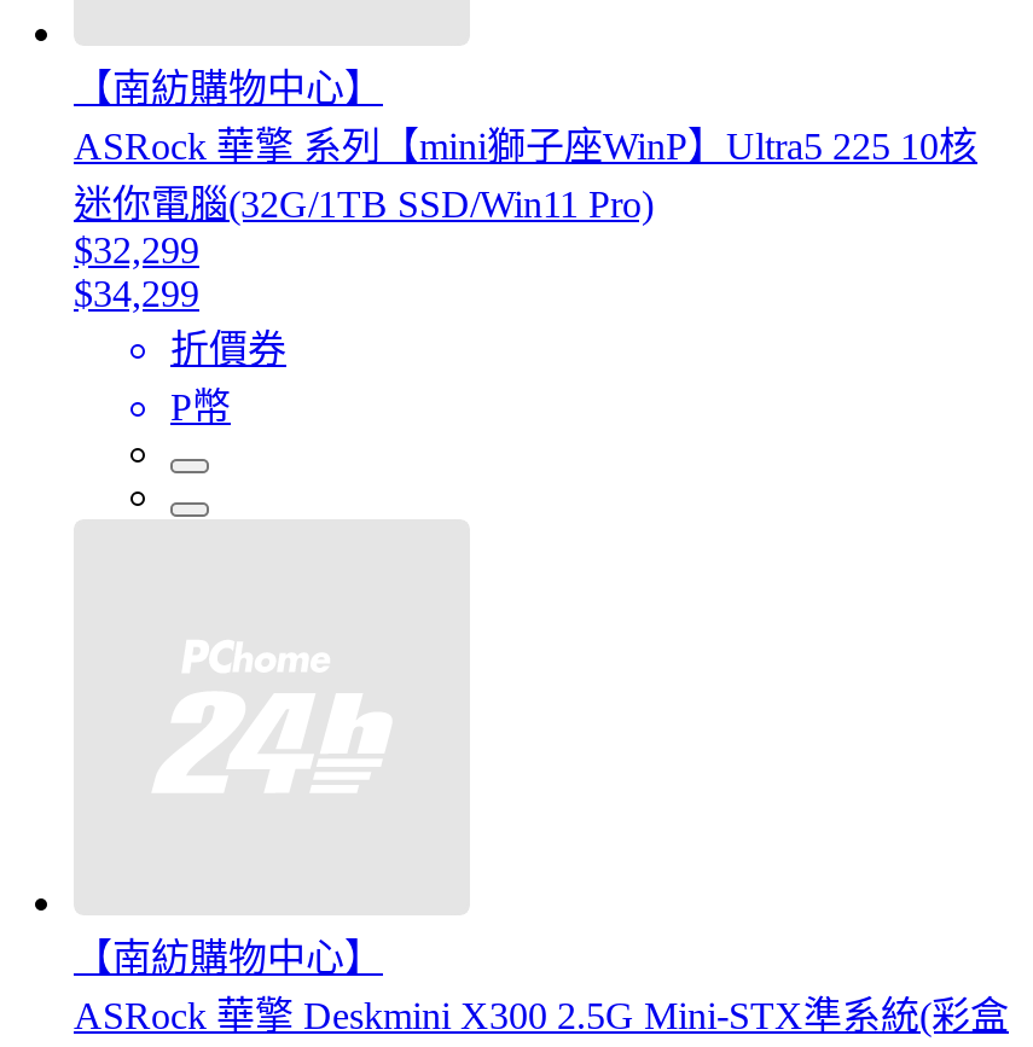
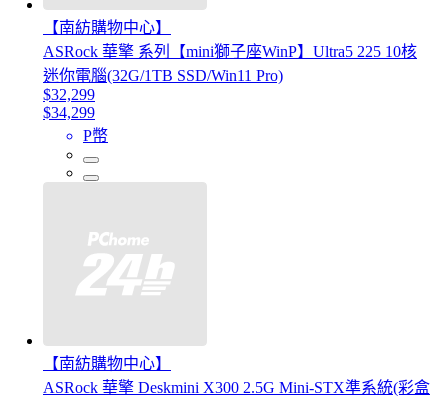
- 折價券
